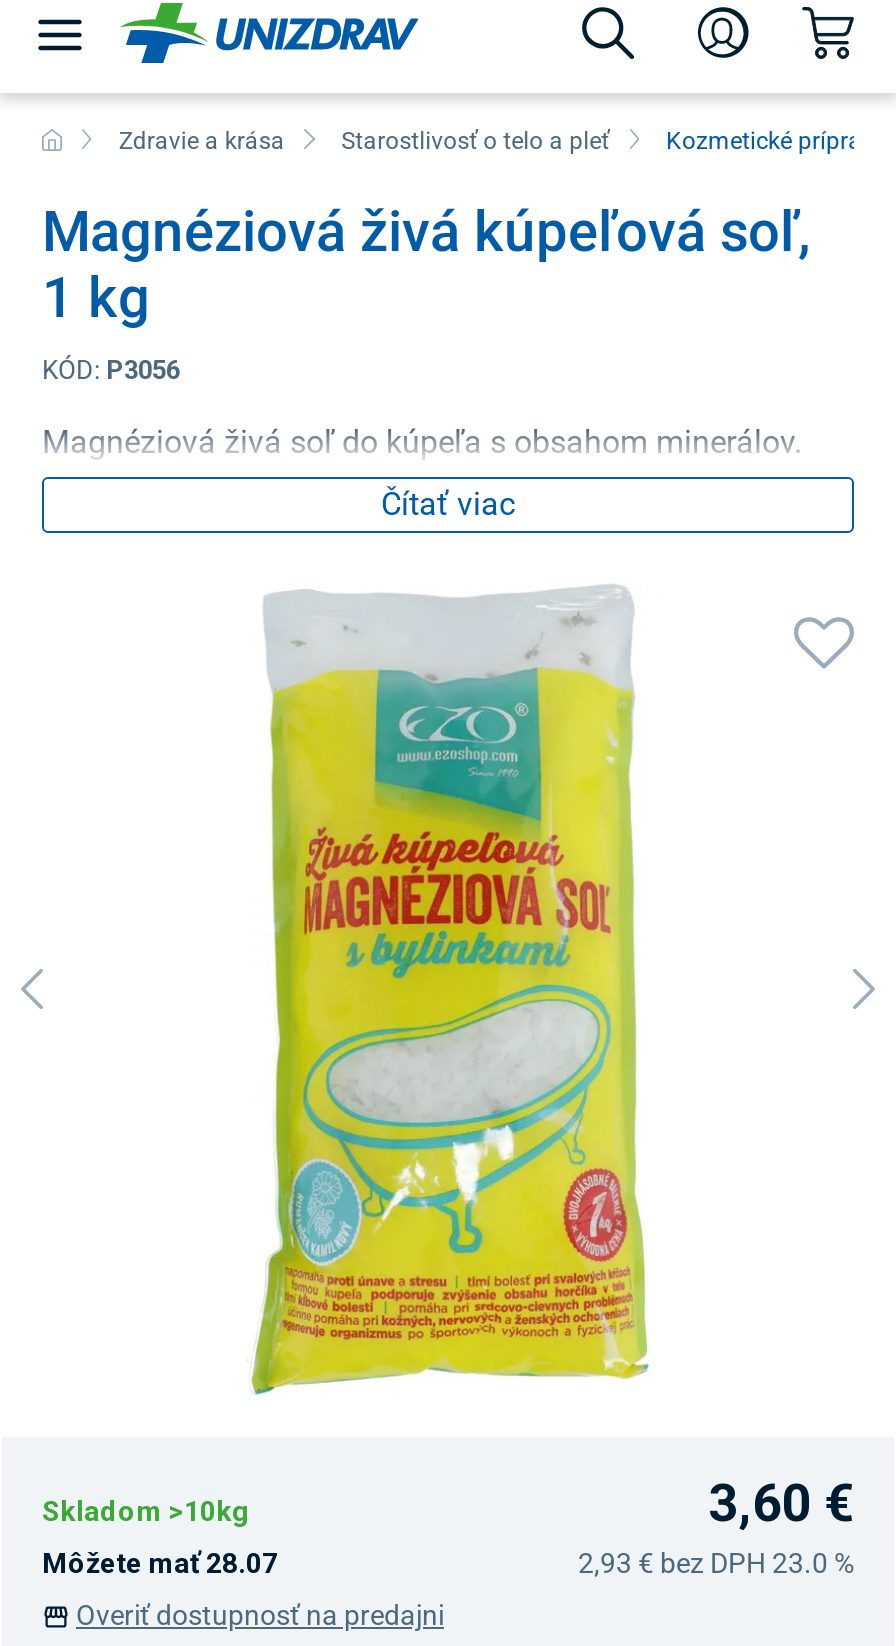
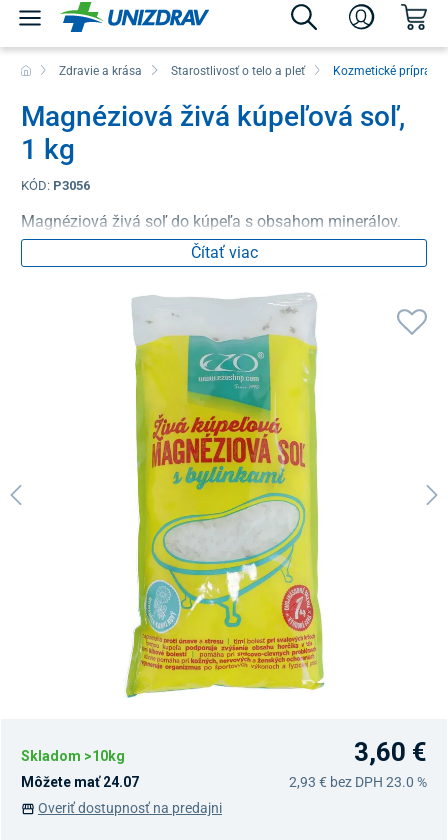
- Môžete mať 28.07
+ Môžete mať 24.07
